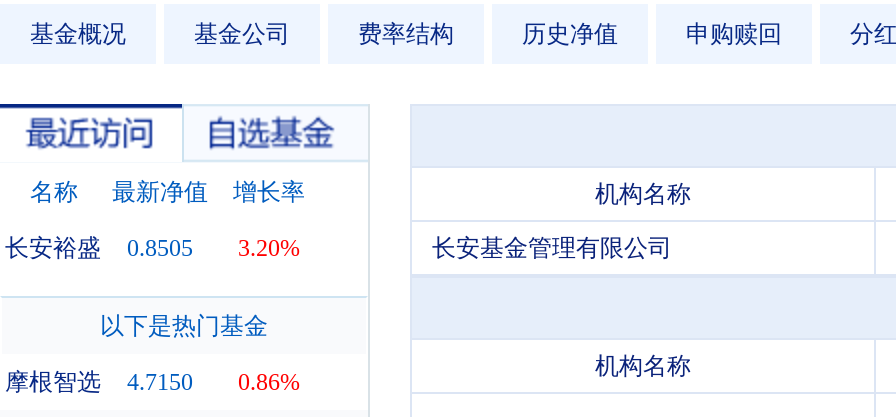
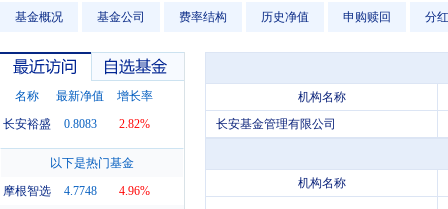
- 0.8505
+ 0.8083

- 3.20%
+ 2.82%

- 4.7150
+ 4.7748

- 0.86%
+ 4.96%
